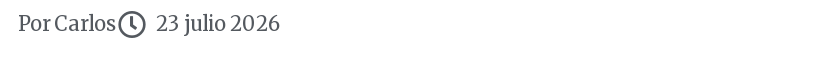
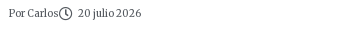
- PorCarlos 23 julio 2026
+ PorCarlos 20 julio 2026
